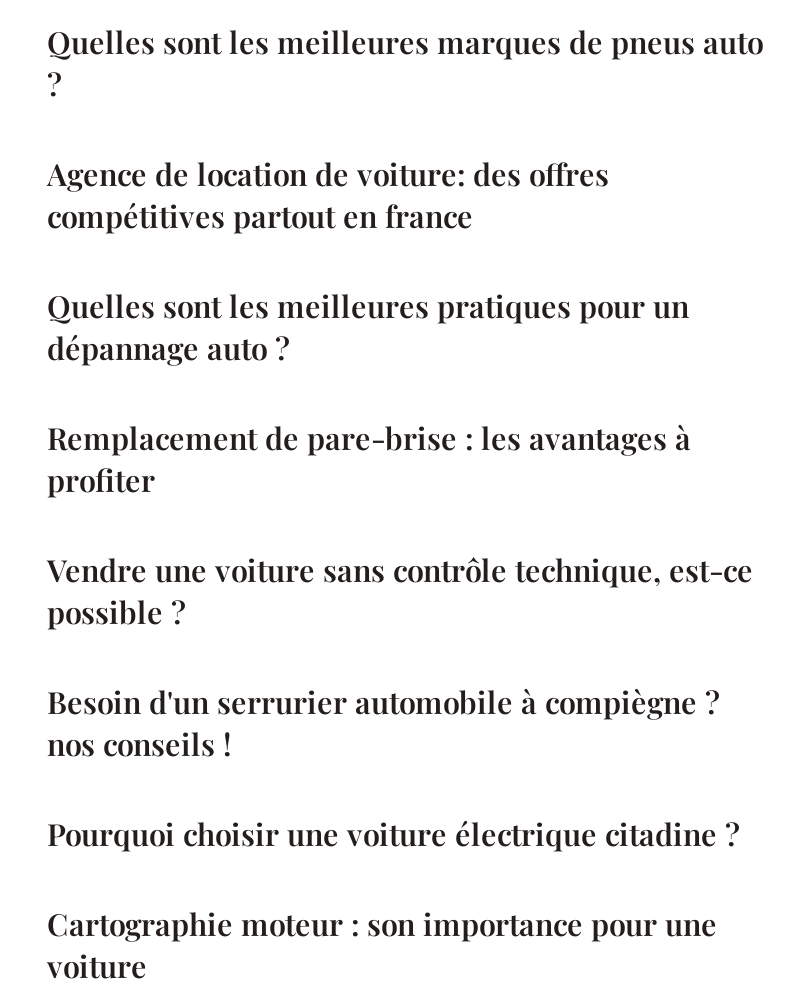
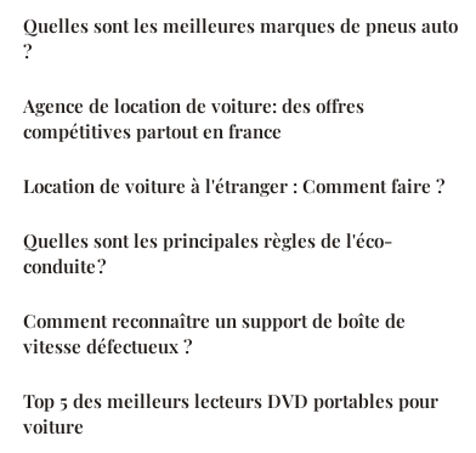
- Quelles sont les meilleures pratiques pour un
- dépannage auto ?
- Remplacement de pare-brise : les avantages à
- profiter
- Vendre une voiture sans contrôle technique, est-ce
- possible ?
- Besoin d'un serrurier automobile à compiègne ?
- nos conseils !
- Pourquoi choisir une voiture électrique citadine ?
- Cartographie moteur : son importance pour une
+ Location de voiture à l'étranger : Comment faire ?
+ Quelles sont les principales règles de l'éco-
+ conduite ?
+ Comment reconnaître un support de boîte de
+ vitesse défectueux ?
+ Top 5 des meilleurs lecteurs DVD portables pour
